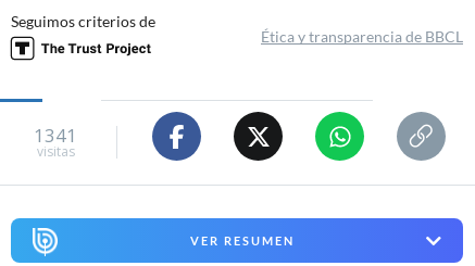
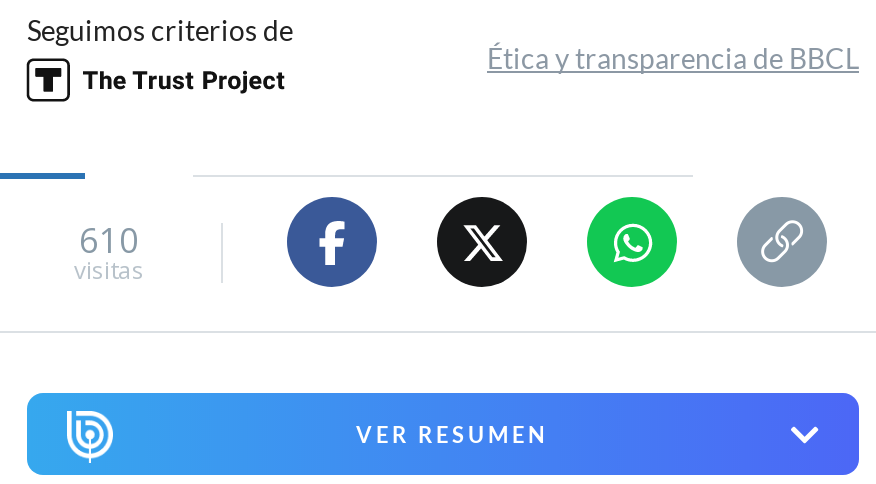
- 1341
+ 610
